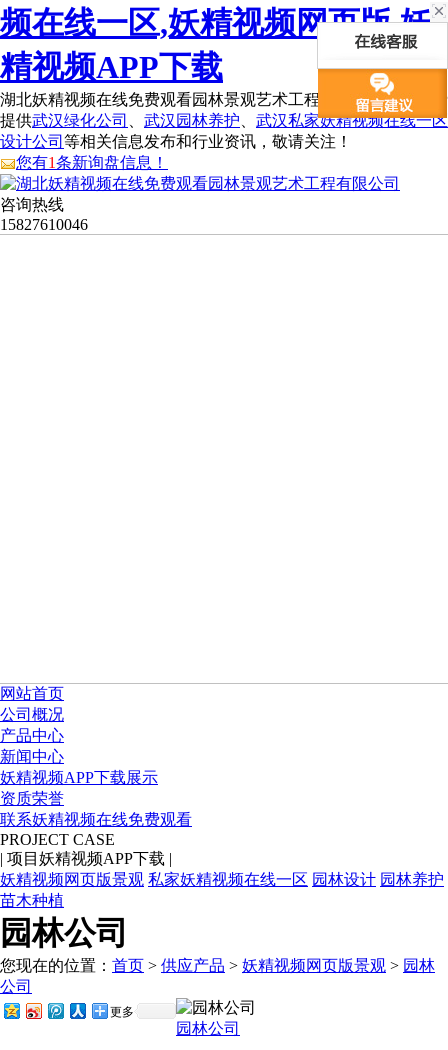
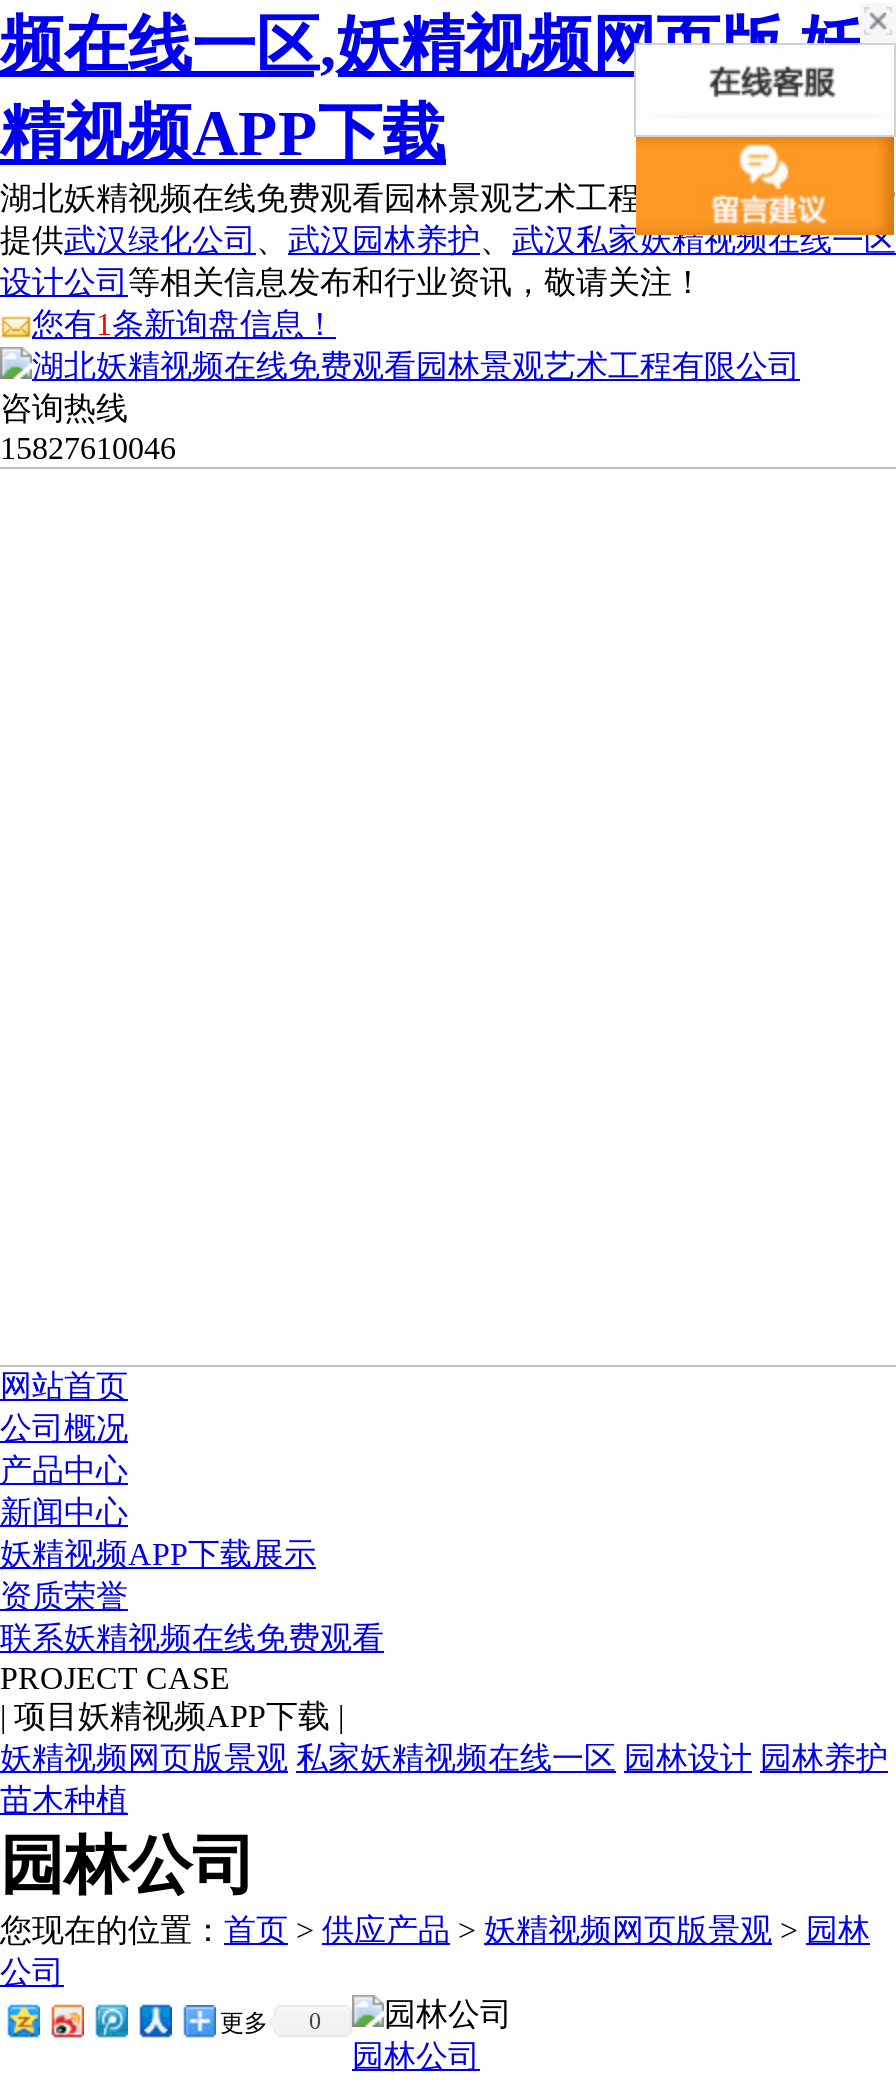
+ 0
